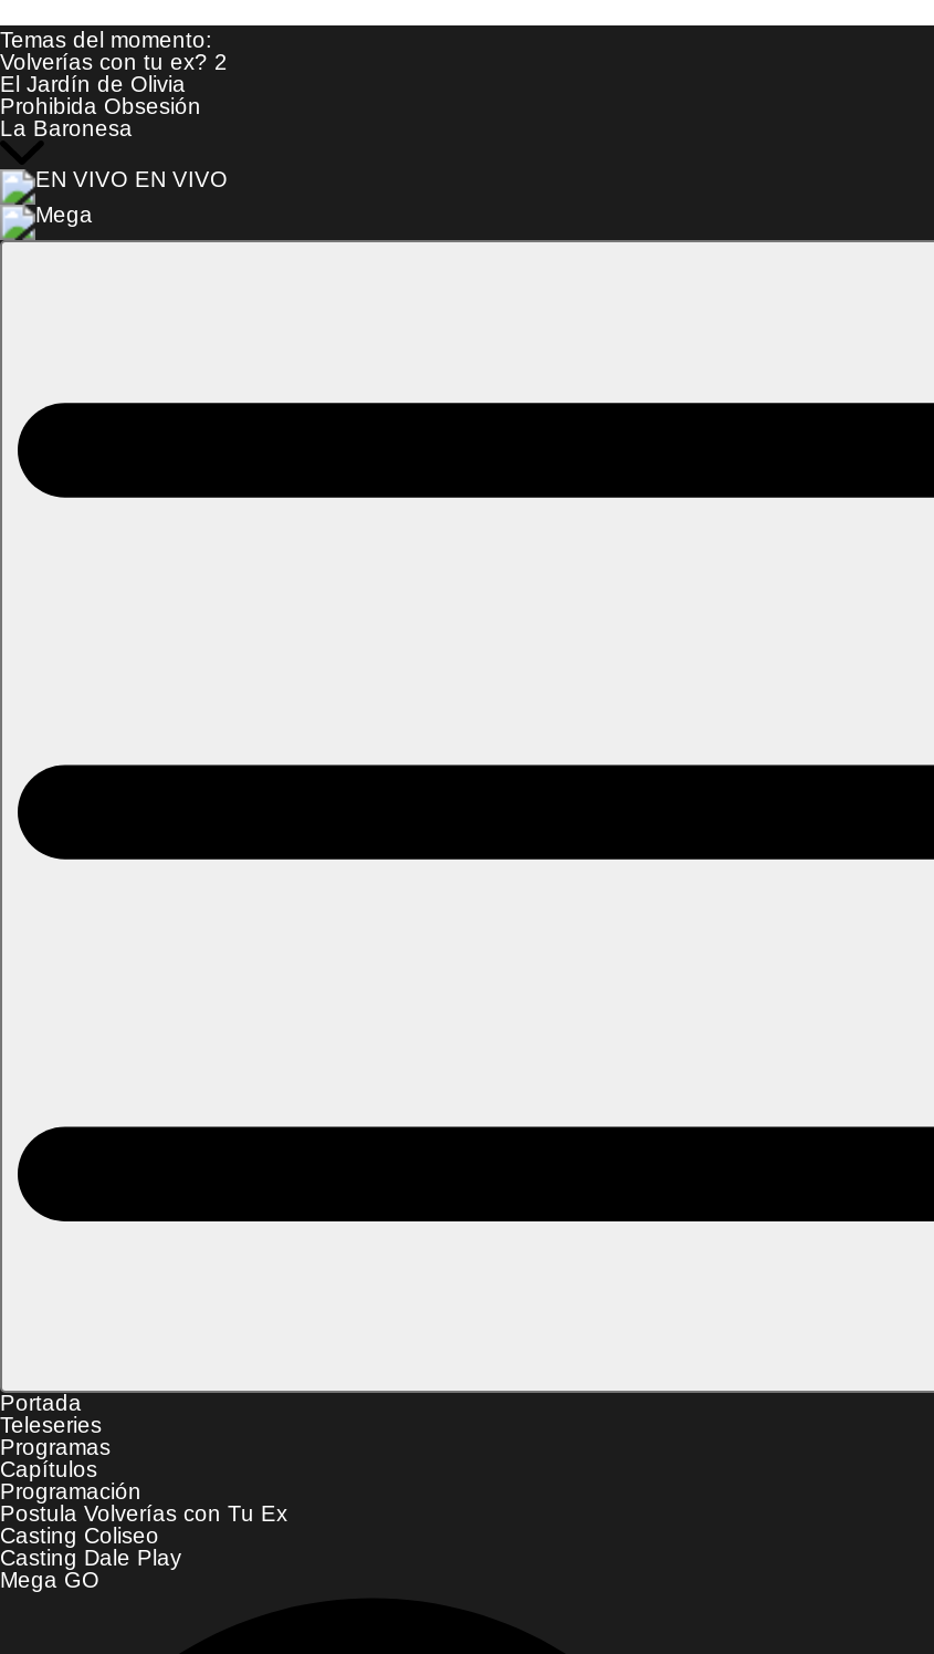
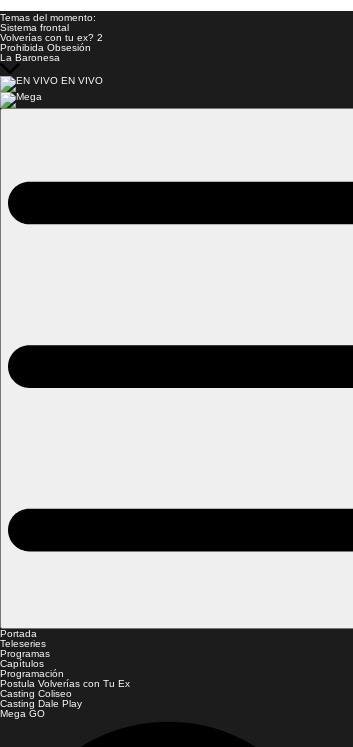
+ Sistema frontal

- El Jardín de Olivia
